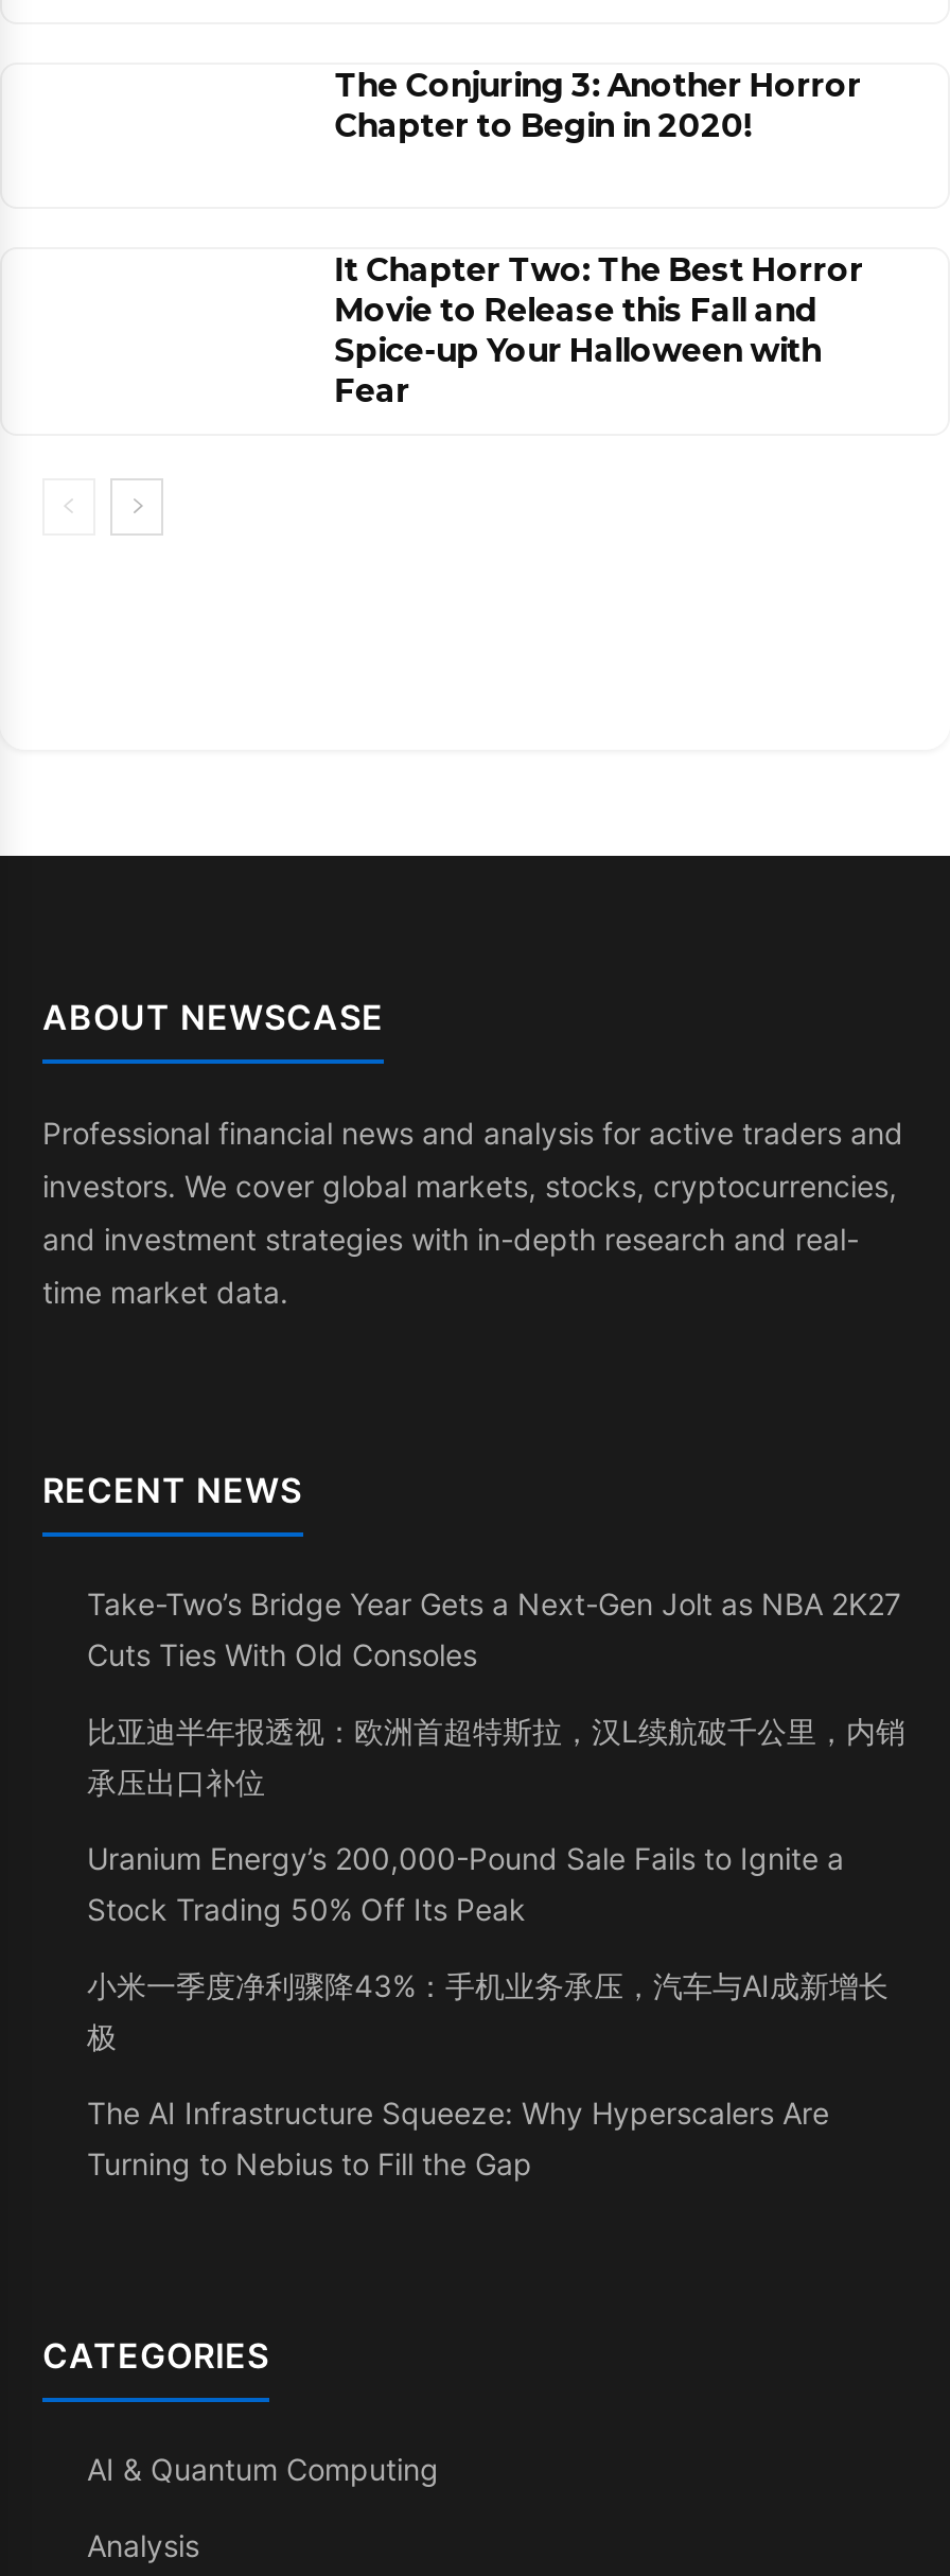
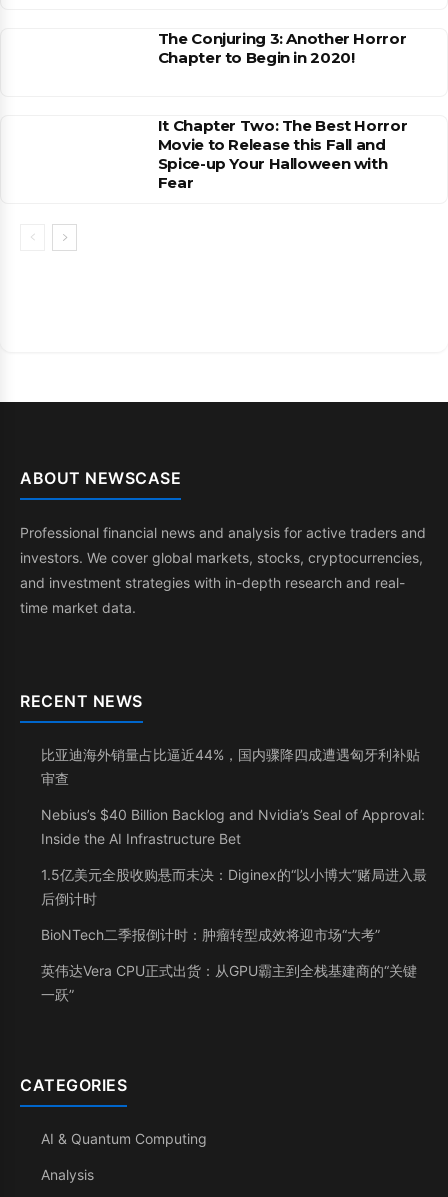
- Take-Two’s Bridge Year Gets a Next-Gen Jolt as NBA 2K27
- Cuts Ties With Old Consoles
+ 比亚迪海外销量占比逼近44%，国内骤降四成遭遇匈牙利补贴
+ 审查

- 比亚迪半年报透视：欧洲首超特斯拉，汉L续航破千公里，内销
- 承压出口补位
+ Nebius’s $40 Billion Backlog and Nvidia’s Seal of Approval:
+ Inside the AI Infrastructure Bet

- Uranium Energy’s 200,000-Pound Sale Fails to Ignite a
- Stock Trading 50% Off Its Peak
+ 1.5亿美元全股收购悬而未决：Diginex的“以小博大”赌局进入最
+ 后倒计时

- 小米一季度净利骤降43%：手机业务承压，汽车与AI成新增长
- 极
+ BioNTech二季报倒计时：肿瘤转型成效将迎市场“大考”

- The AI Infrastructure Squeeze: Why Hyperscalers Are
- Turning to Nebius to Fill the Gap
+ 英伟达Vera CPU正式出货：从GPU霸主到全栈基建商的“关键
+ 一跃”
